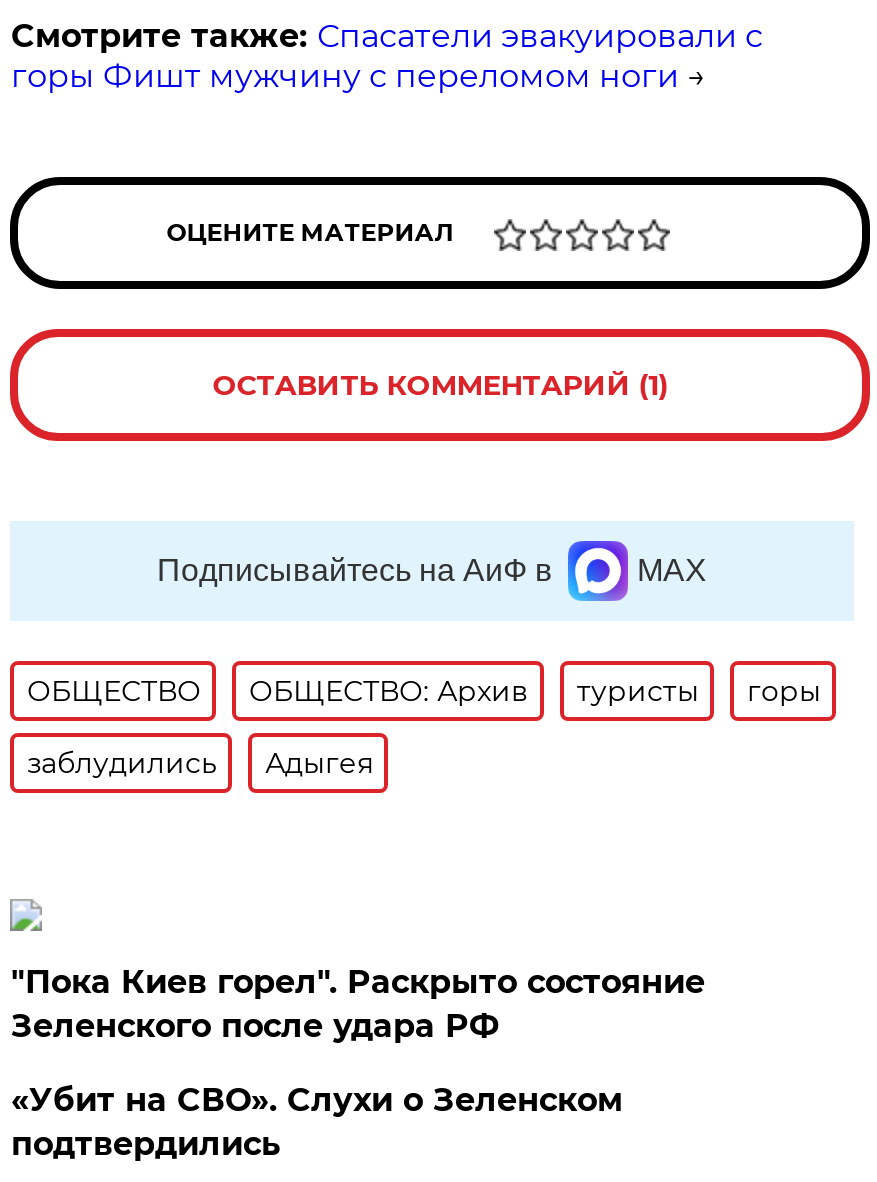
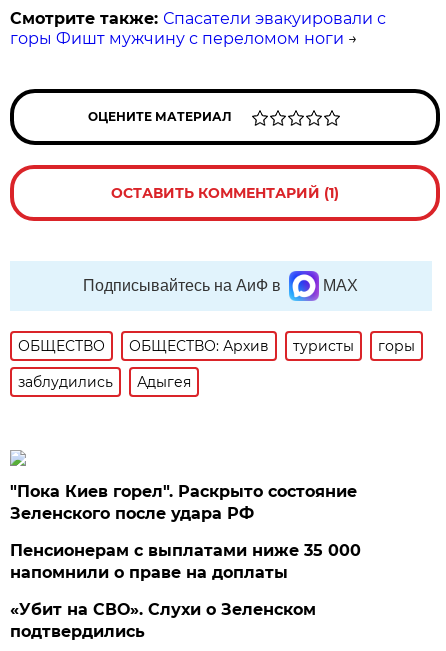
+ Пенсионерам с выплатами ниже 35 000
+ напомнили о праве на доплаты
